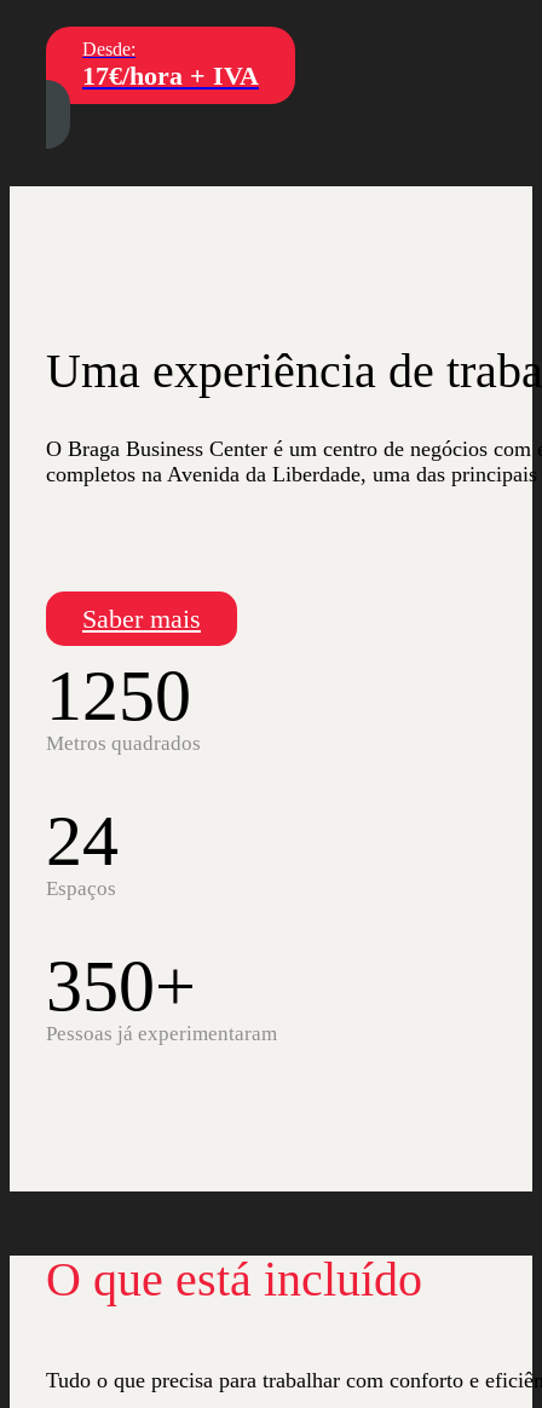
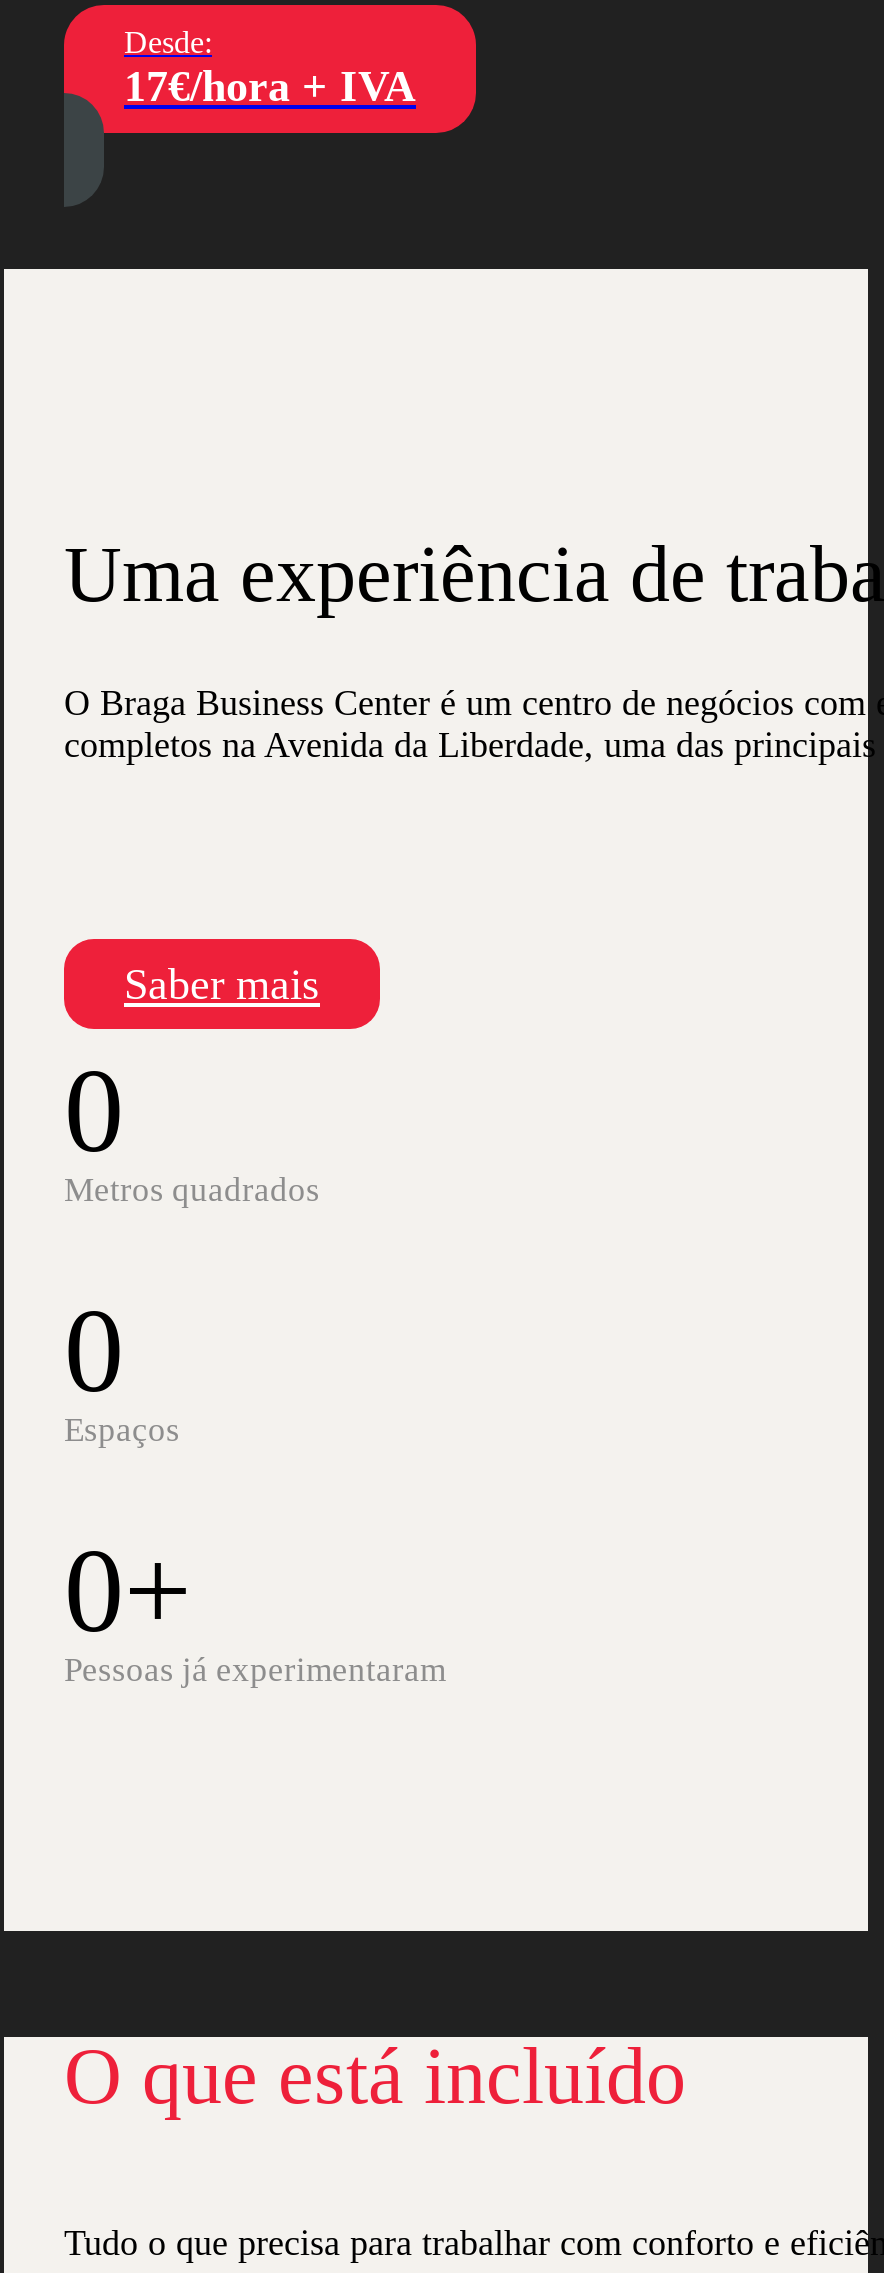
- 1250
+ 0

- 24
+ 0

- 350+
+ 0+
